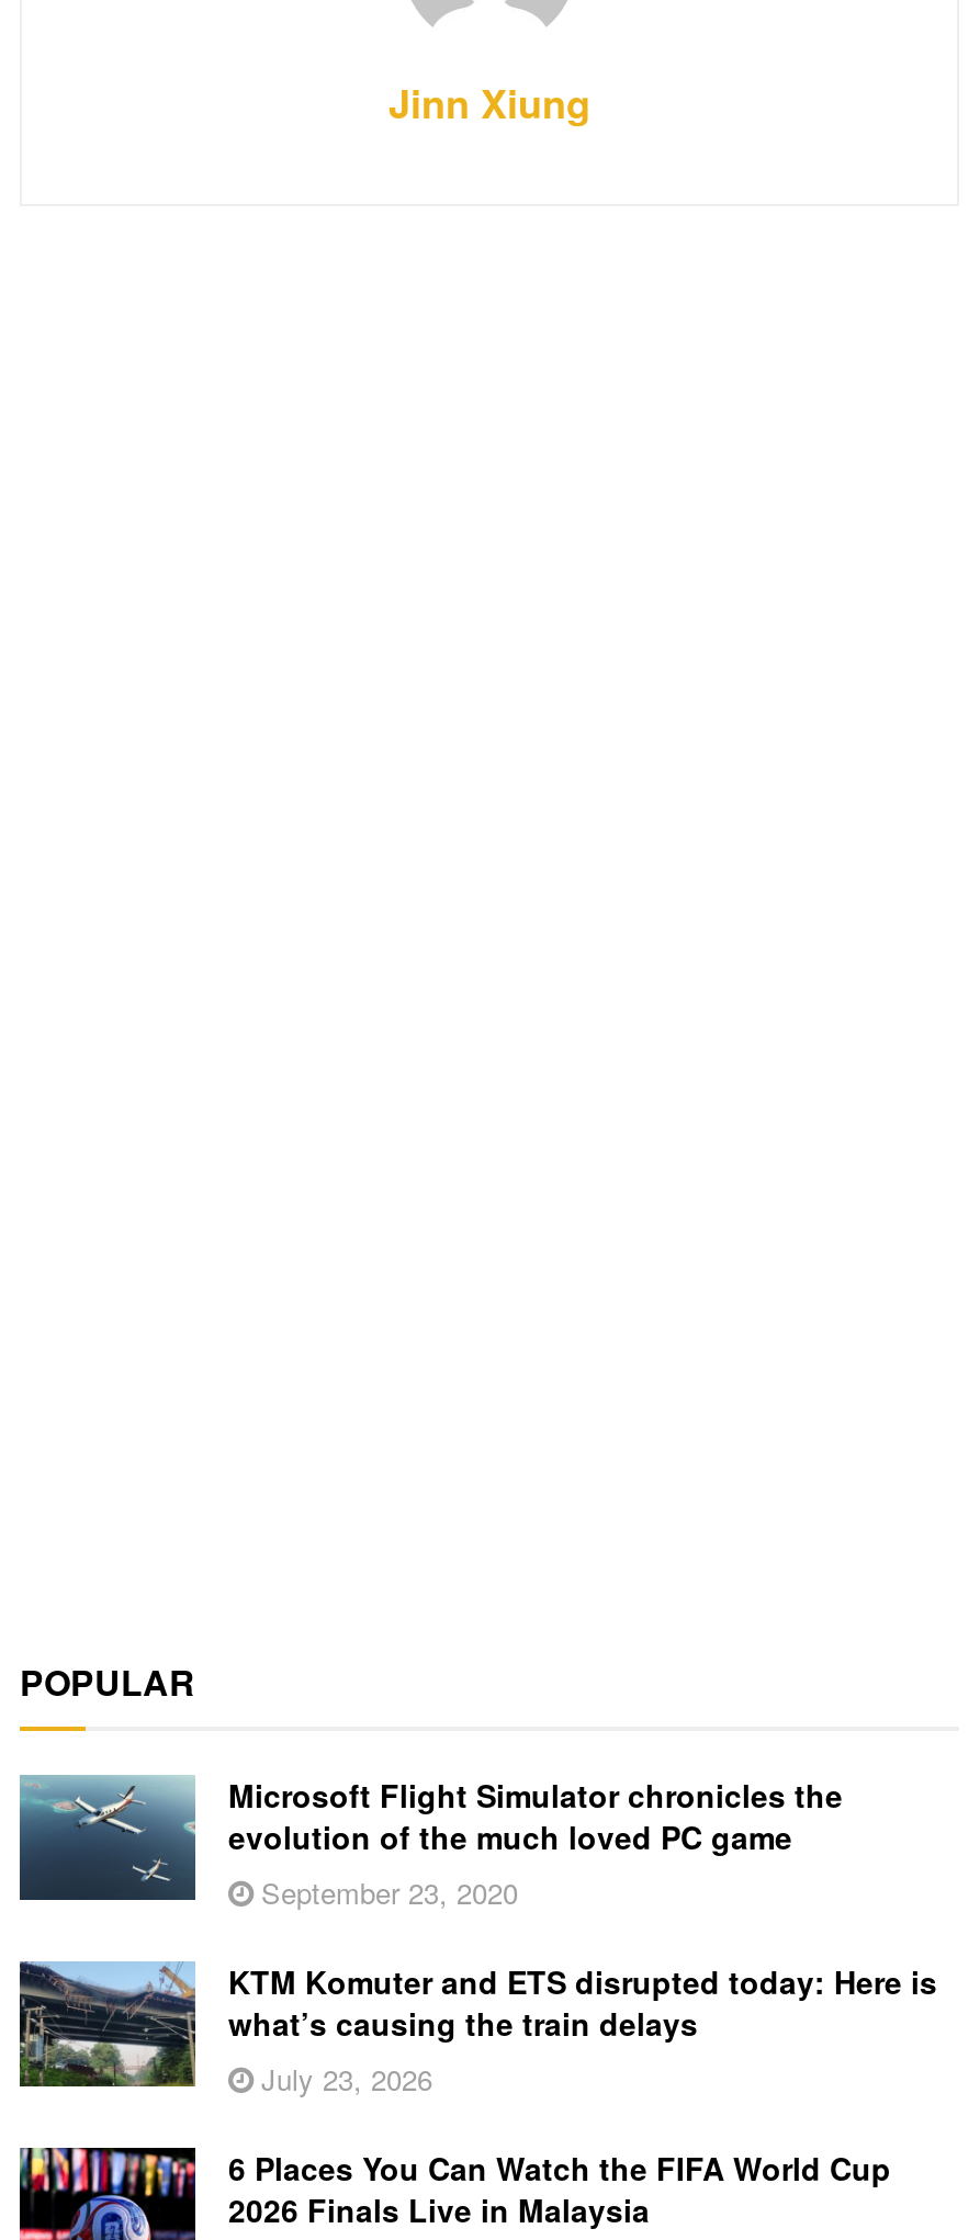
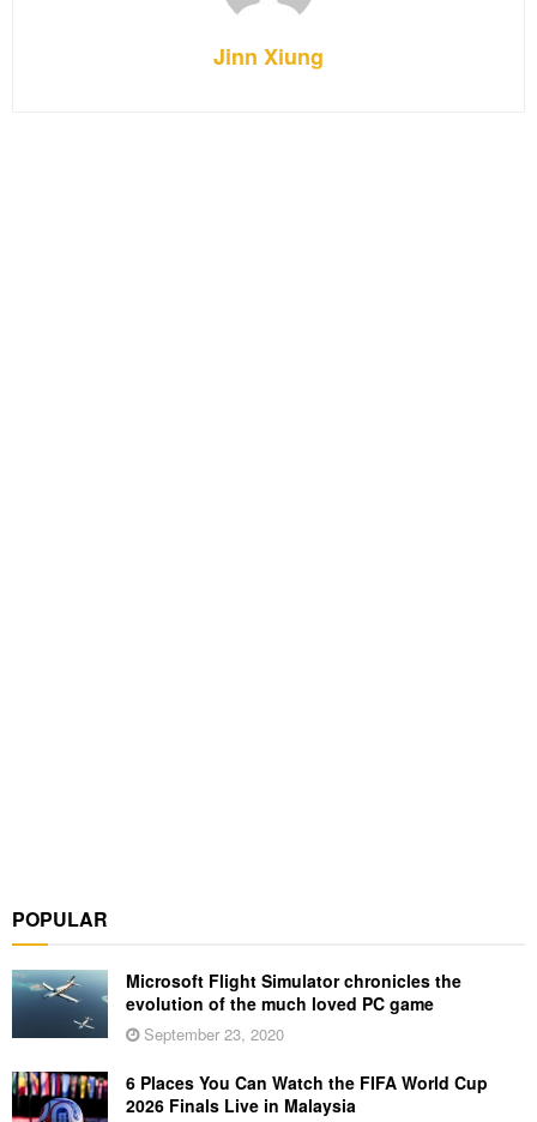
- [image]
- KTM Komuter and ETS disrupted today: Here is
- what’s causing the train delays
- July 23, 2026
